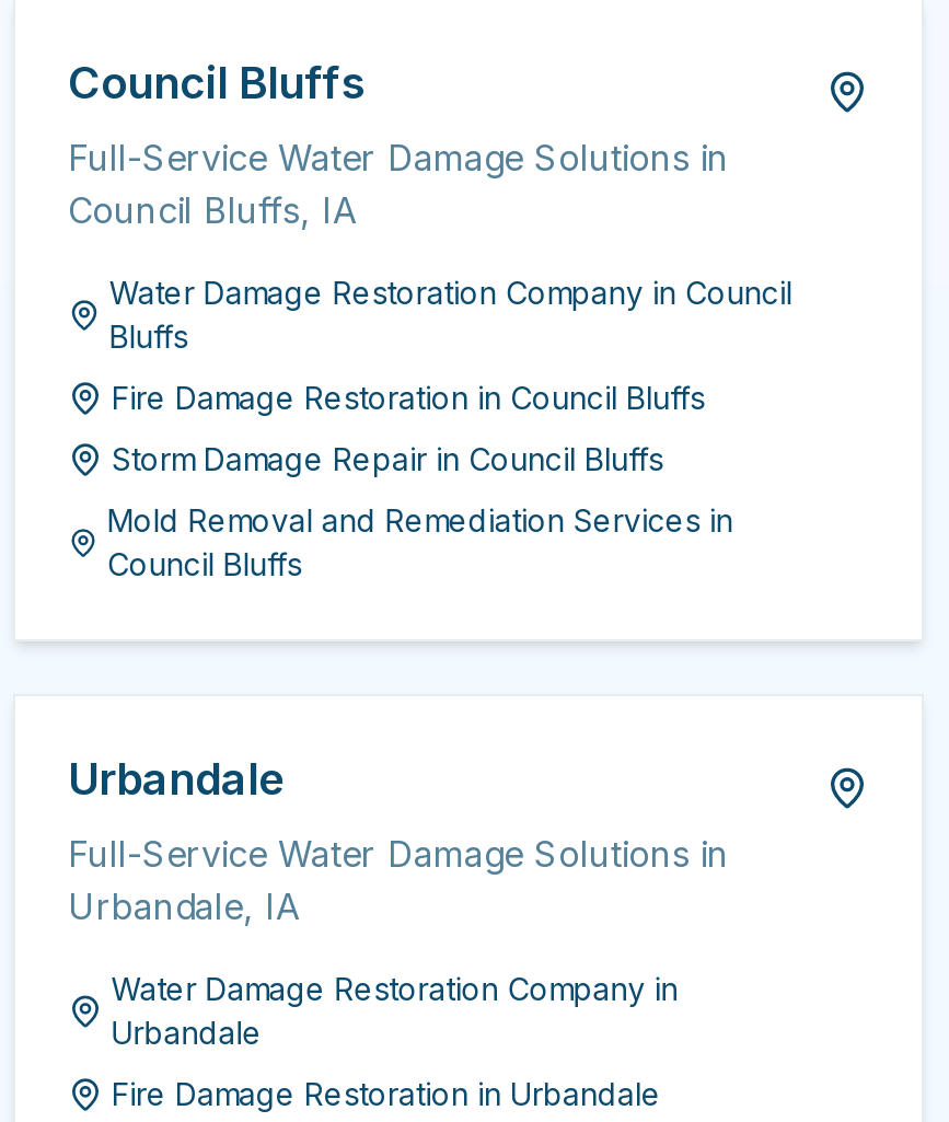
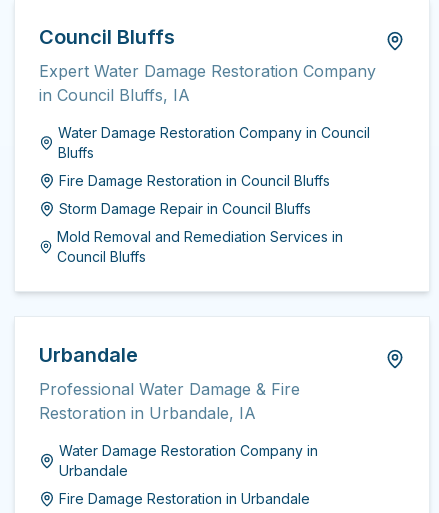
- Full-Service Water Damage Solutions in
- Council Bluffs, IA
+ Expert Water Damage Restoration Company
+ in Council Bluffs, IA

- Full-Service Water Damage Solutions in
- Urbandale, IA
+ Professional Water Damage & Fire
+ Restoration in Urbandale, IA
